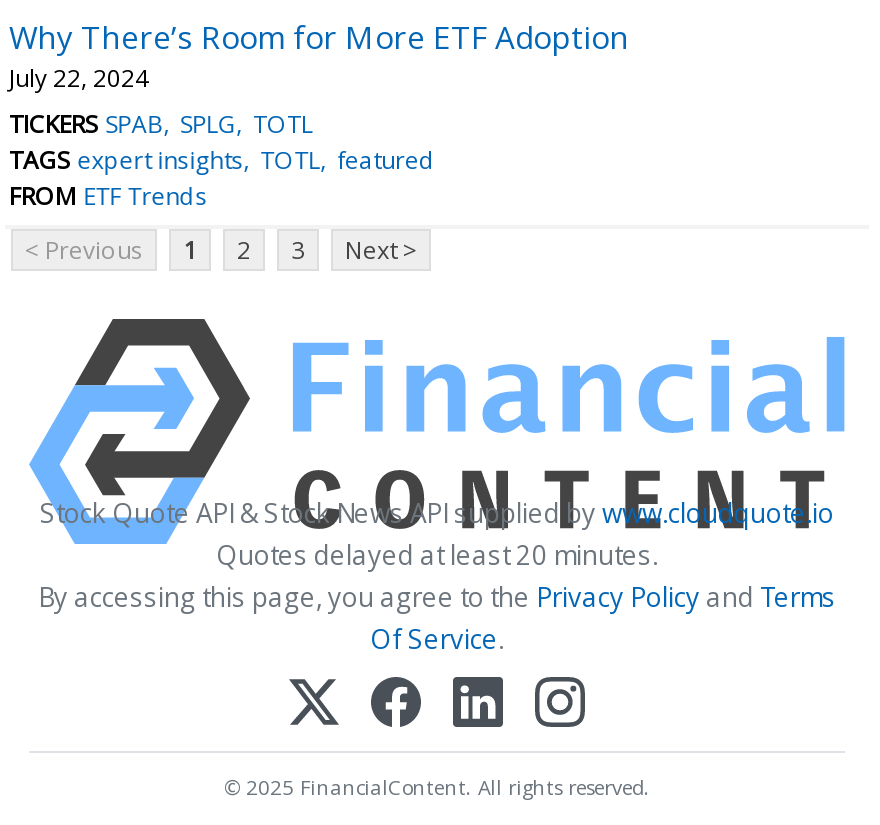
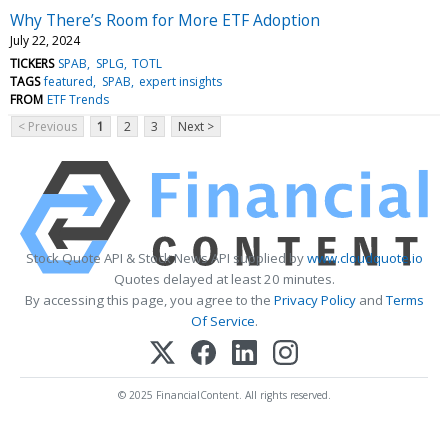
- TAGS expert insights TOTL featured
+ TAGS featured SPAB expert insights
